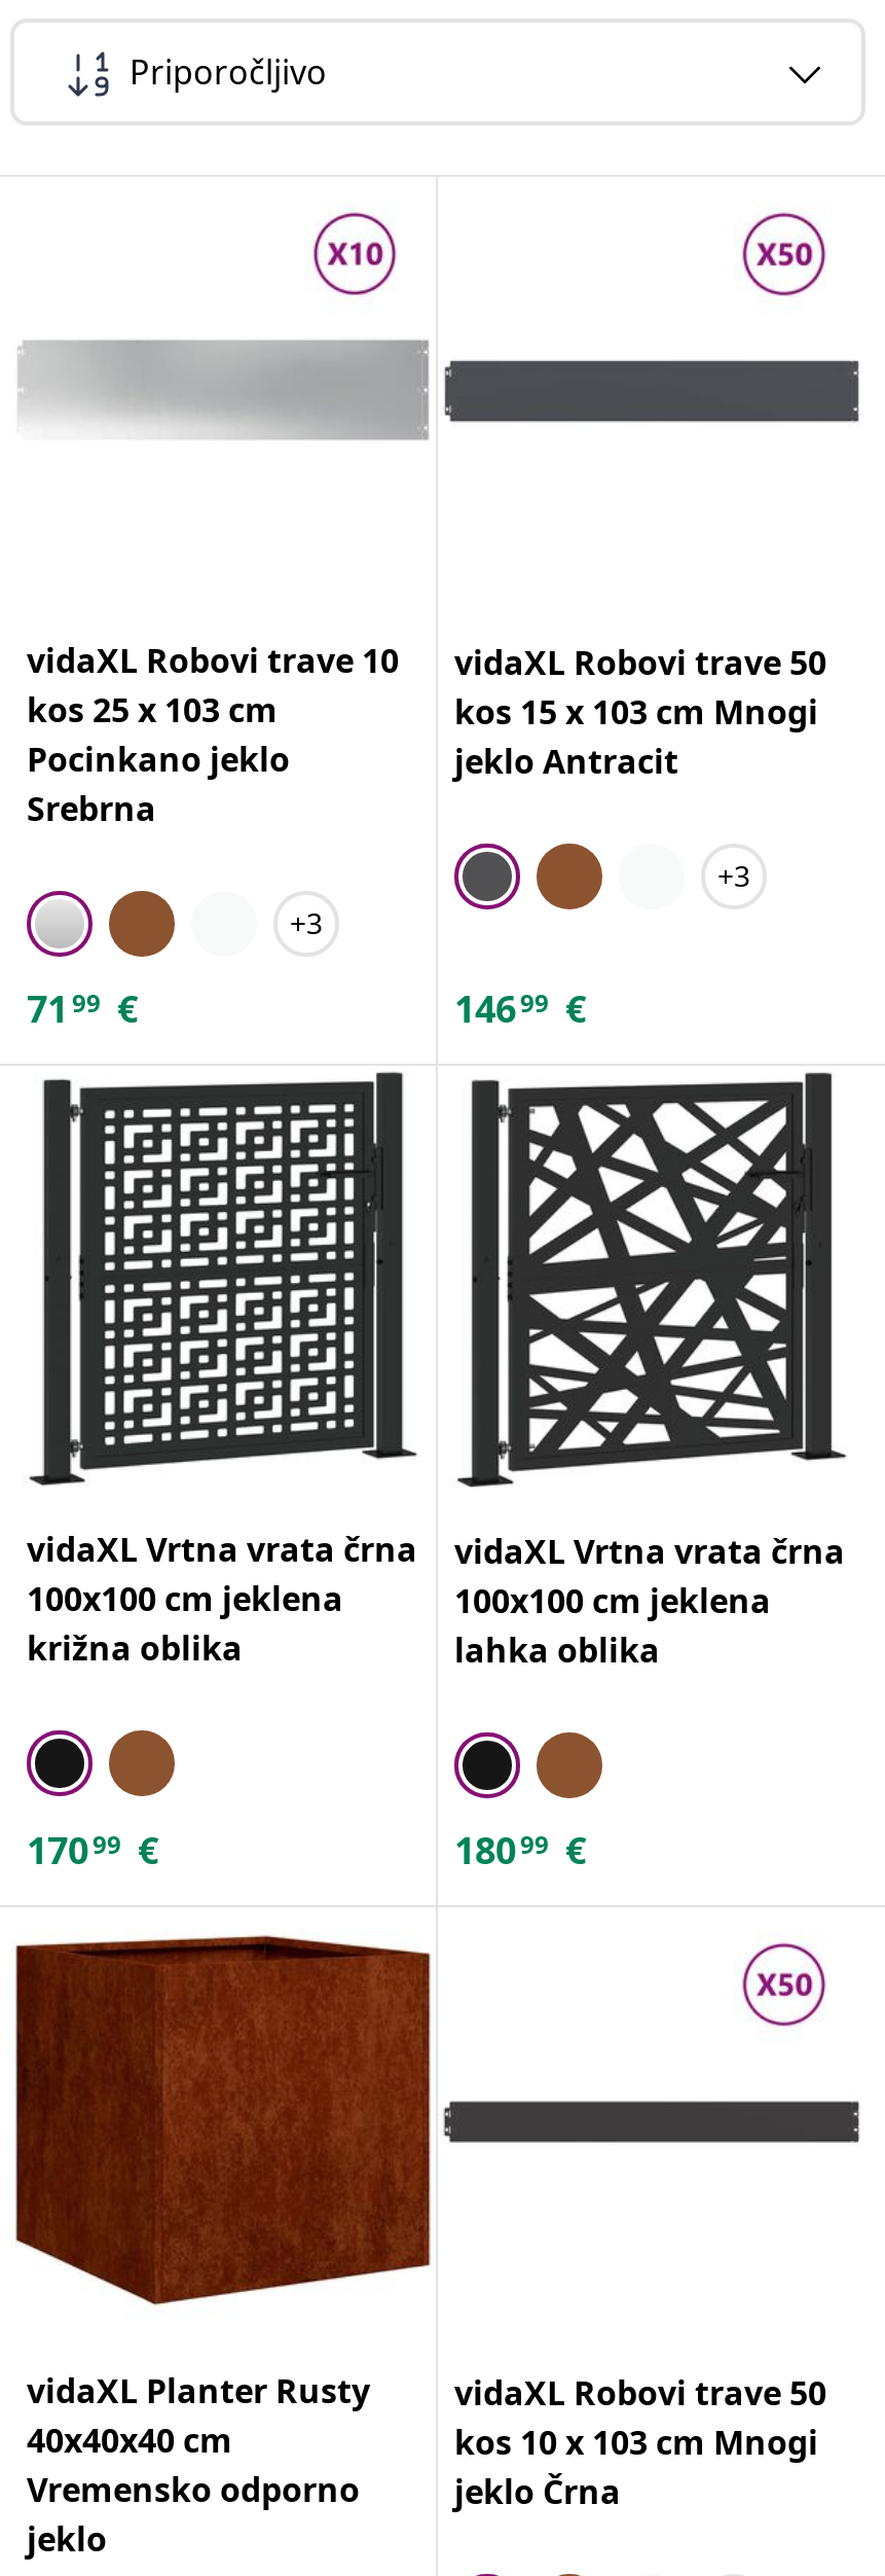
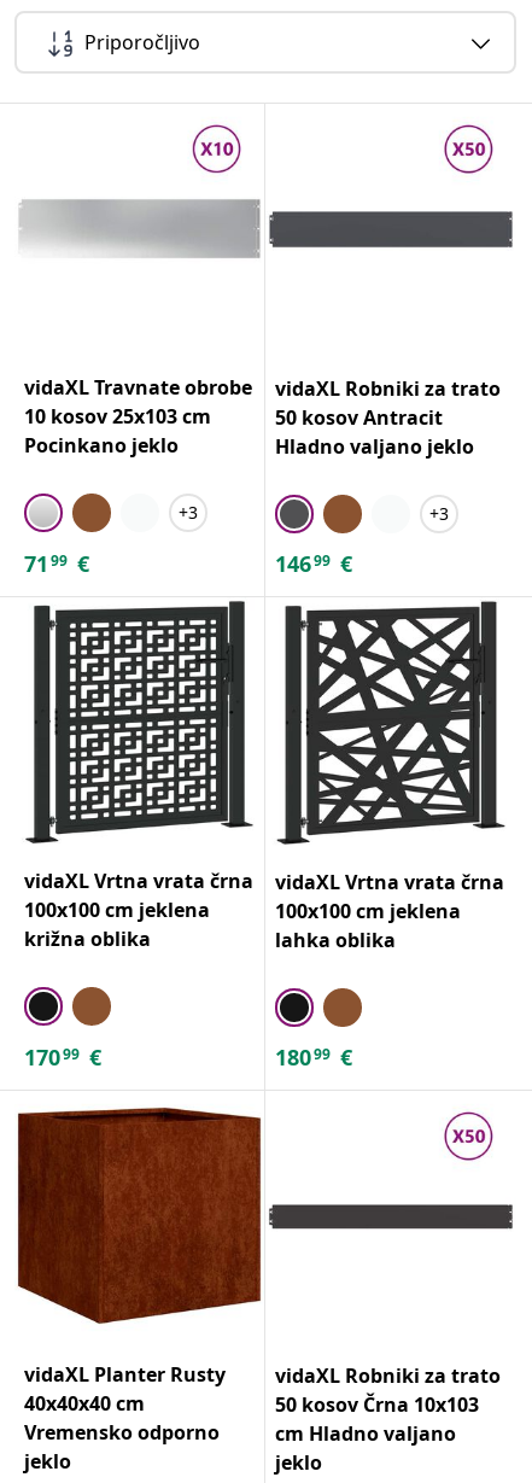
- vidaXL Robovi trave 10
- kos 25 x 103 cm
+ vidaXL Travnate obrobe
+ 10 kosov 25x103 cm

- vidaXL Robovi trave 50
- kos 15 x 103 cm Mnogi
- jeklo Antracit
+ vidaXL Robniki za trato
+ 50 kosov Antracit
+ Hladno valjano jeklo

- Srebrna

- vidaXL Robovi trave 50
- kos 10 x 103 cm Mnogi
- jeklo Črna
+ vidaXL Robniki za trato
+ 50 kosov Črna 10x103
+ cm Hladno valjano
+ jeklo
